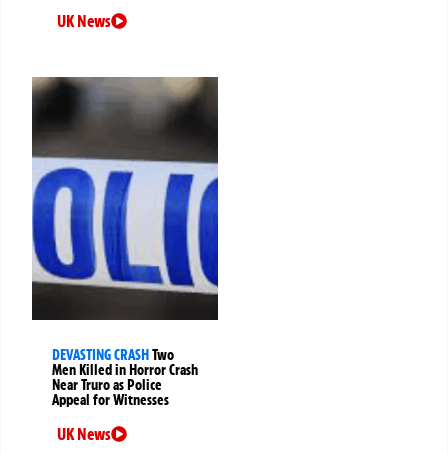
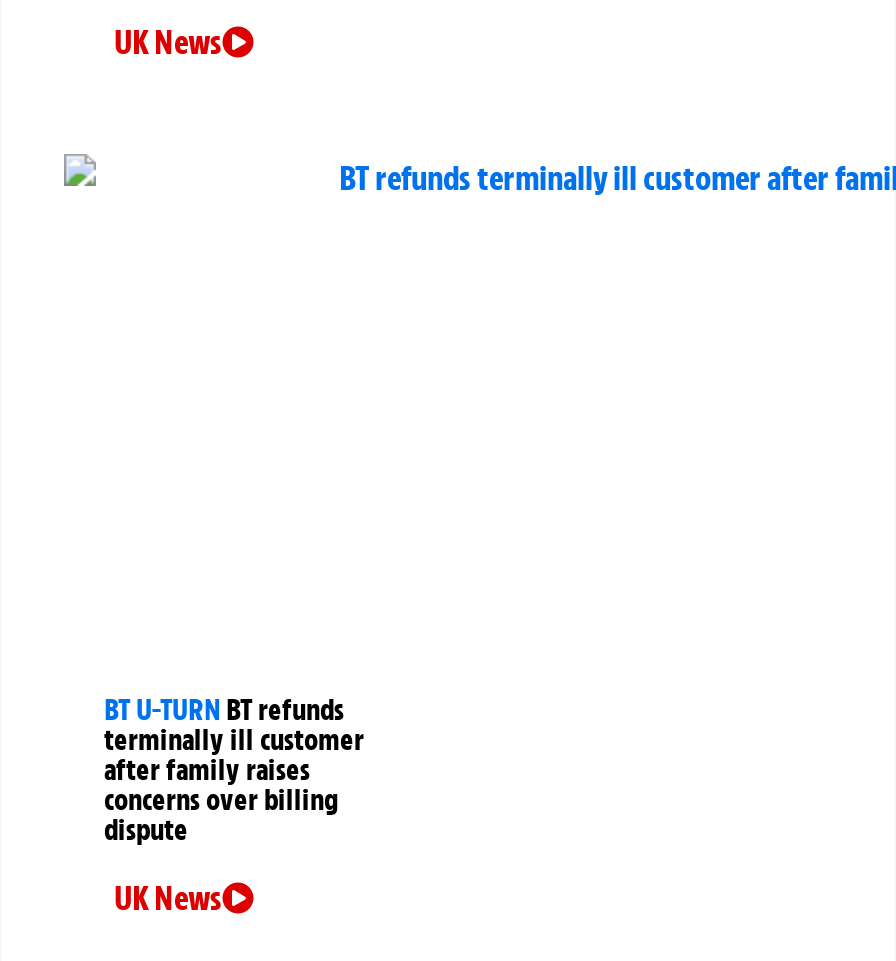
- [image]

- DEVASTING CRASH Two
- Men Killed in Horror Crash
- Near Truro as Police
- Appeal for Witnesses
+ BT U-TURN BT refunds
+ terminally ill customer
+ after family raises
+ concerns over billing
+ dispute
